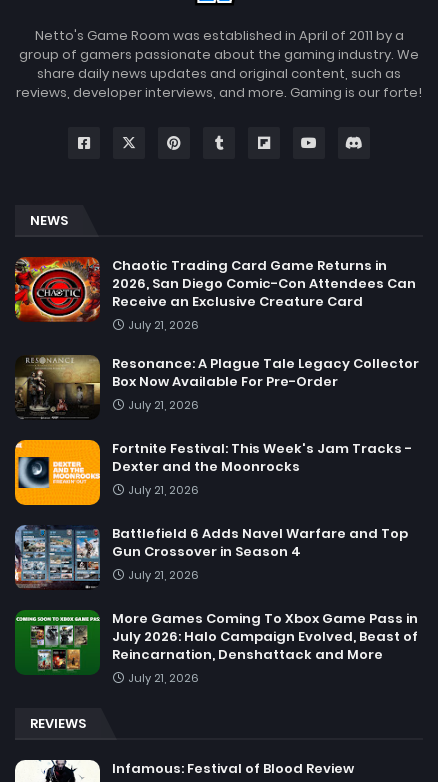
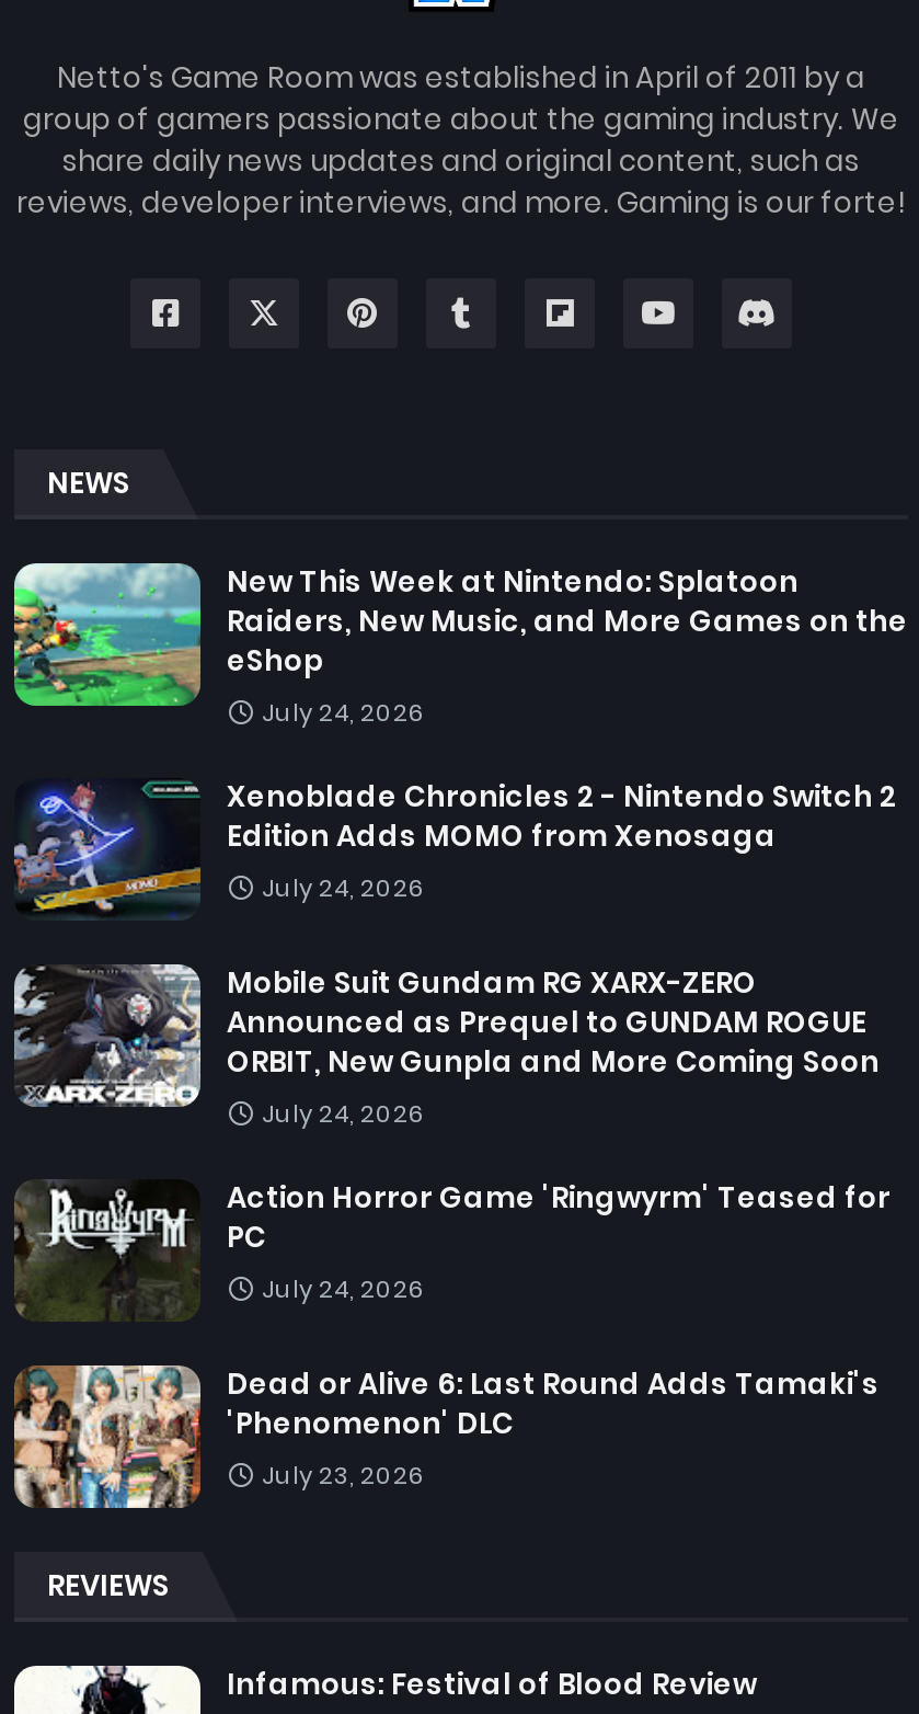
- [image]
- Chaotic Trading Card Game Returns in
- 2026, San Diego Comic-Con Attendees Can
- Receive an Exclusive Creature Card
- July 21, 2026
+ [image]
+ New This Week at Nintendo: Splatoon
+ Raiders, New Music, and More Games on the
+ eShop
+ July 24, 2026

- [image]
- Resonance: A Plague Tale Legacy Collector
- Box Now Available For Pre-Order
- July 21, 2026
+ [image]
+ Xenoblade Chronicles 2 - Nintendo Switch 2
+ Edition Adds MOMO from Xenosaga
+ July 24, 2026

- [image]
- Fortnite Festival: This Week's Jam Tracks -
- Dexter and the Moonrocks
- July 21, 2026
+ [image]
+ Mobile Suit Gundam RG XARX-ZERO
+ Announced as Prequel to GUNDAM ROGUE
+ ORBIT, New Gunpla and More Coming Soon
+ July 24, 2026

- [image]
- Battlefield 6 Adds Navel Warfare and Top
- Gun Crossover in Season 4
- July 21, 2026
+ [image]
+ Action Horror Game 'Ringwyrm' Teased for
+ PC
+ July 24, 2026

- [image]
- More Games Coming To Xbox Game Pass in
- July 2026: Halo Campaign Evolved, Beast of
- Reincarnation, Denshattack and More
- July 21, 2026
+ [image]
+ Dead or Alive 6: Last Round Adds Tamaki's
+ 'Phenomenon' DLC
+ July 23, 2026
